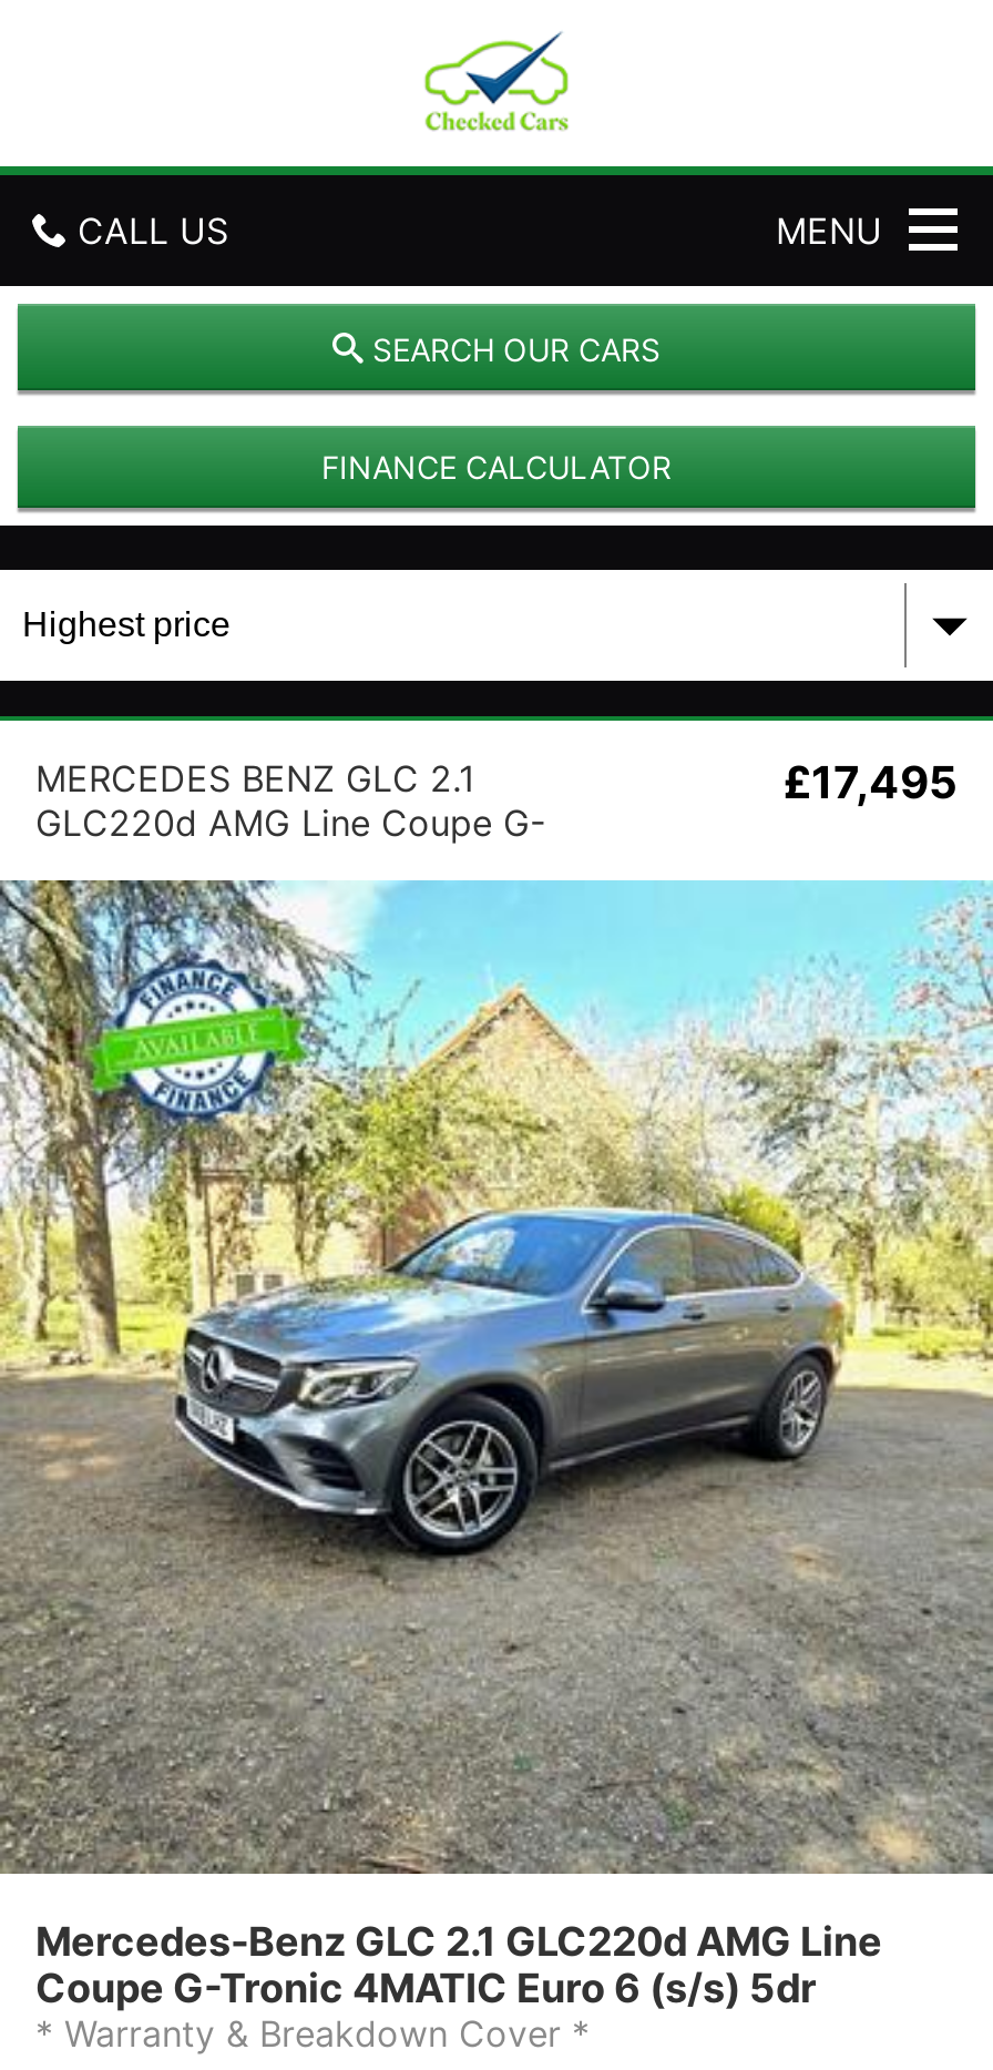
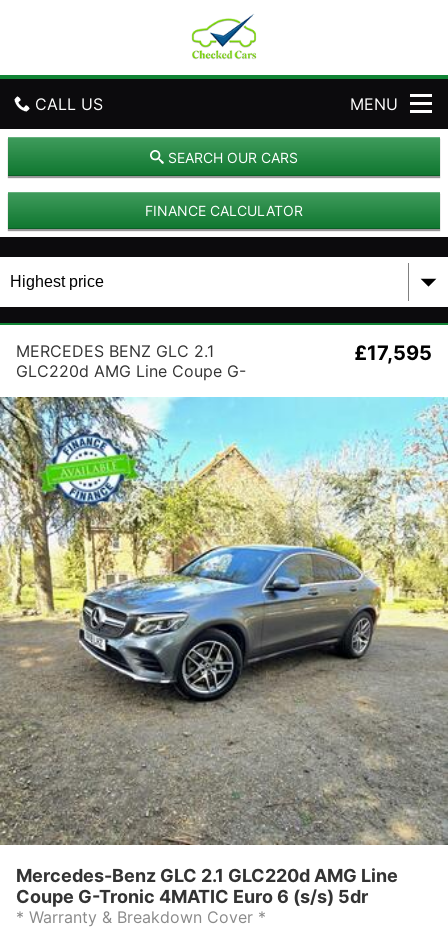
- £17,495
+ £17,595
